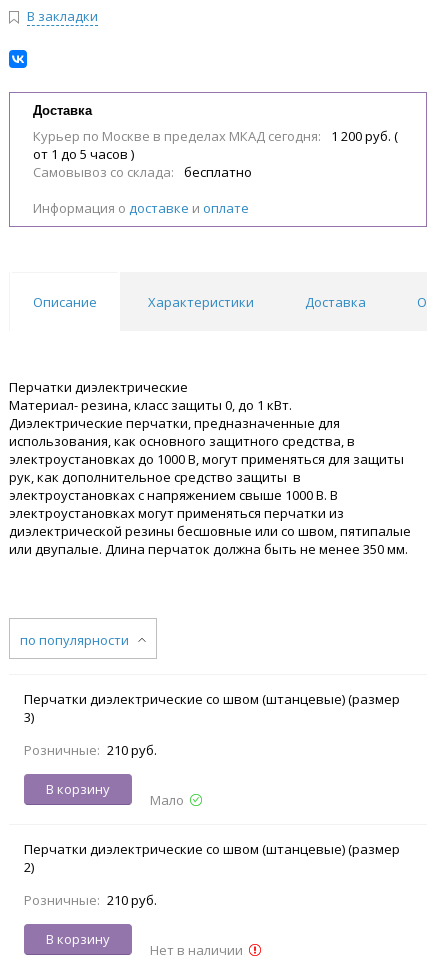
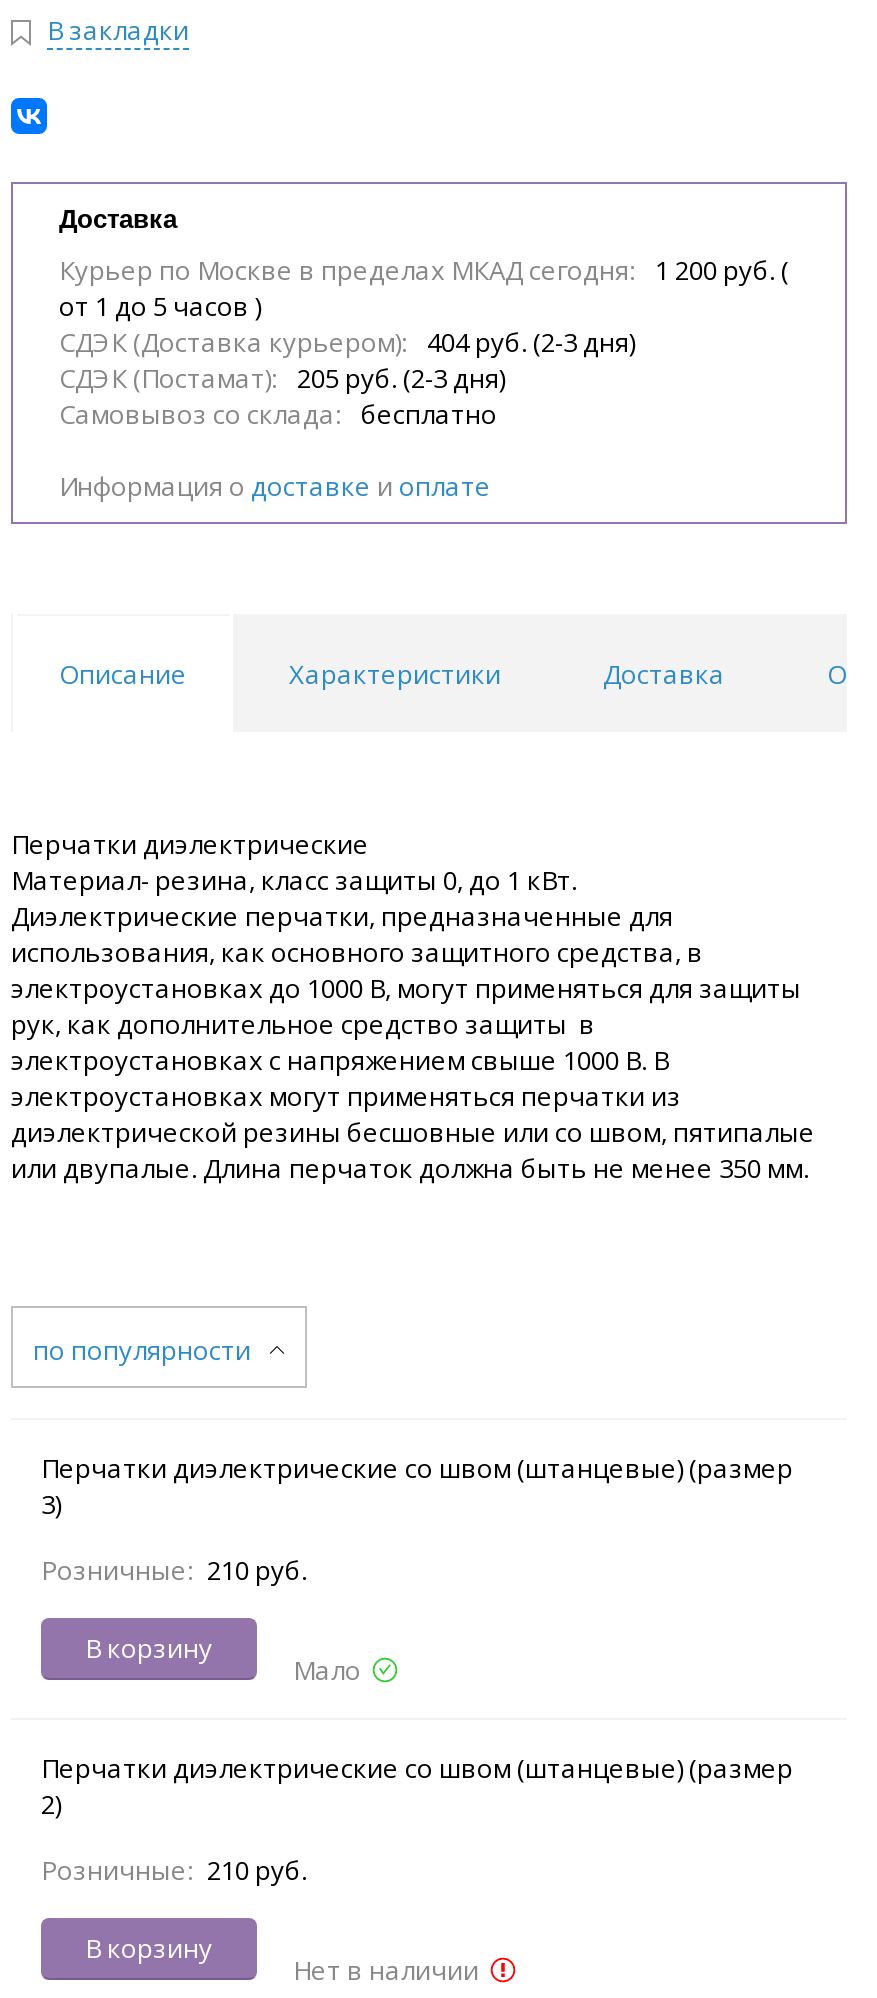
+ СДЭК (Доставка курьером): 404 руб. (2-3 дня)
+ СДЭК (Постамат): 205 руб. (2-3 дня)
